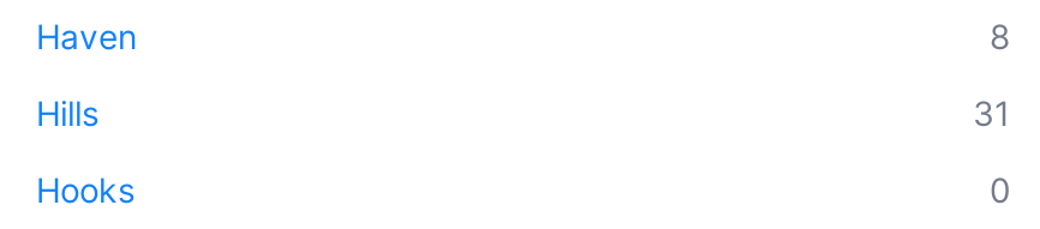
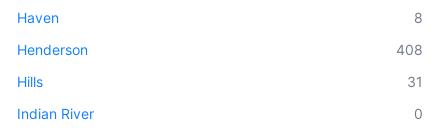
+ Henderson
+ 408

- Hooks
+ Indian River
